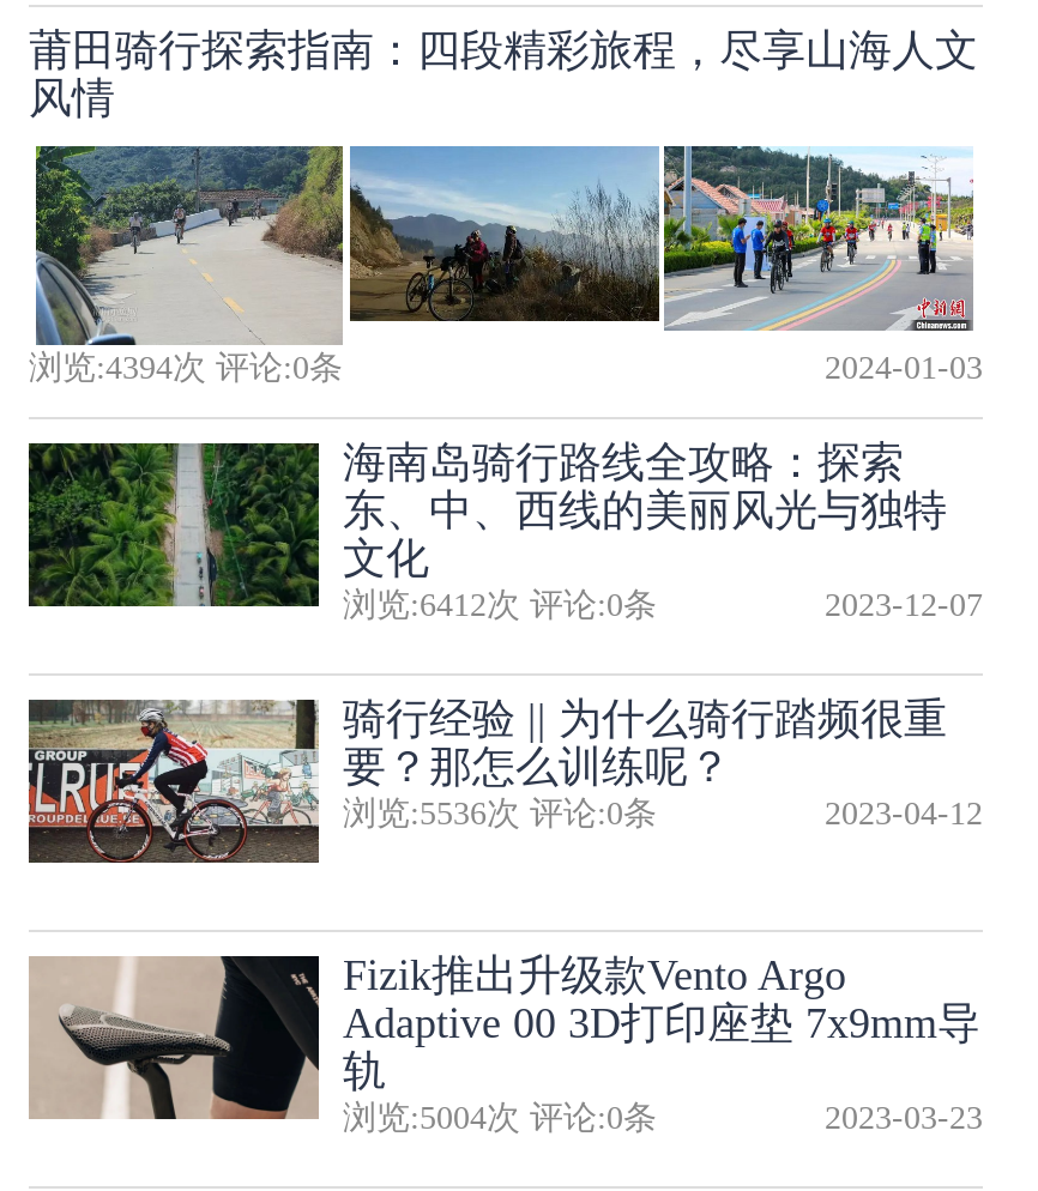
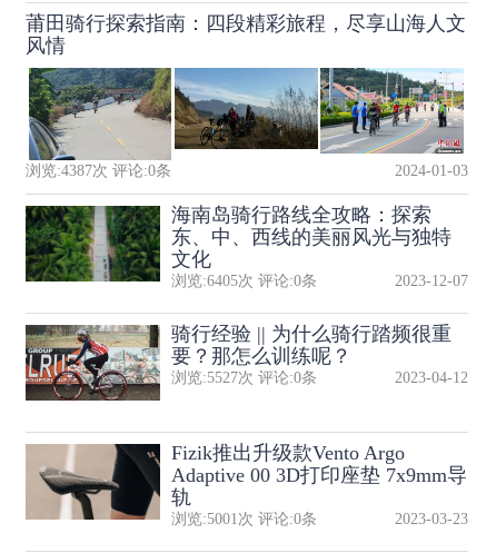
- 浏览:4394次 评论:0条
+ 浏览:4387次 评论:0条

- 浏览:6412次 评论:0条
+ 浏览:6405次 评论:0条

- 浏览:5536次 评论:0条
+ 浏览:5527次 评论:0条

- 浏览:5004次 评论:0条
+ 浏览:5001次 评论:0条
